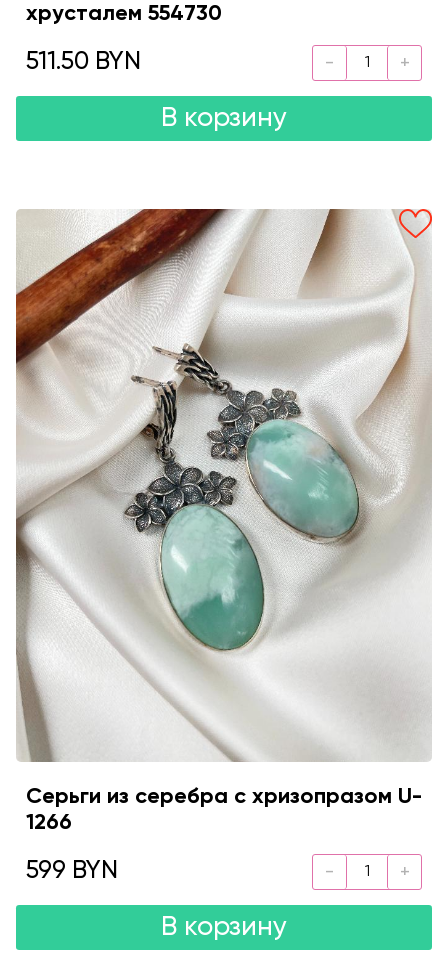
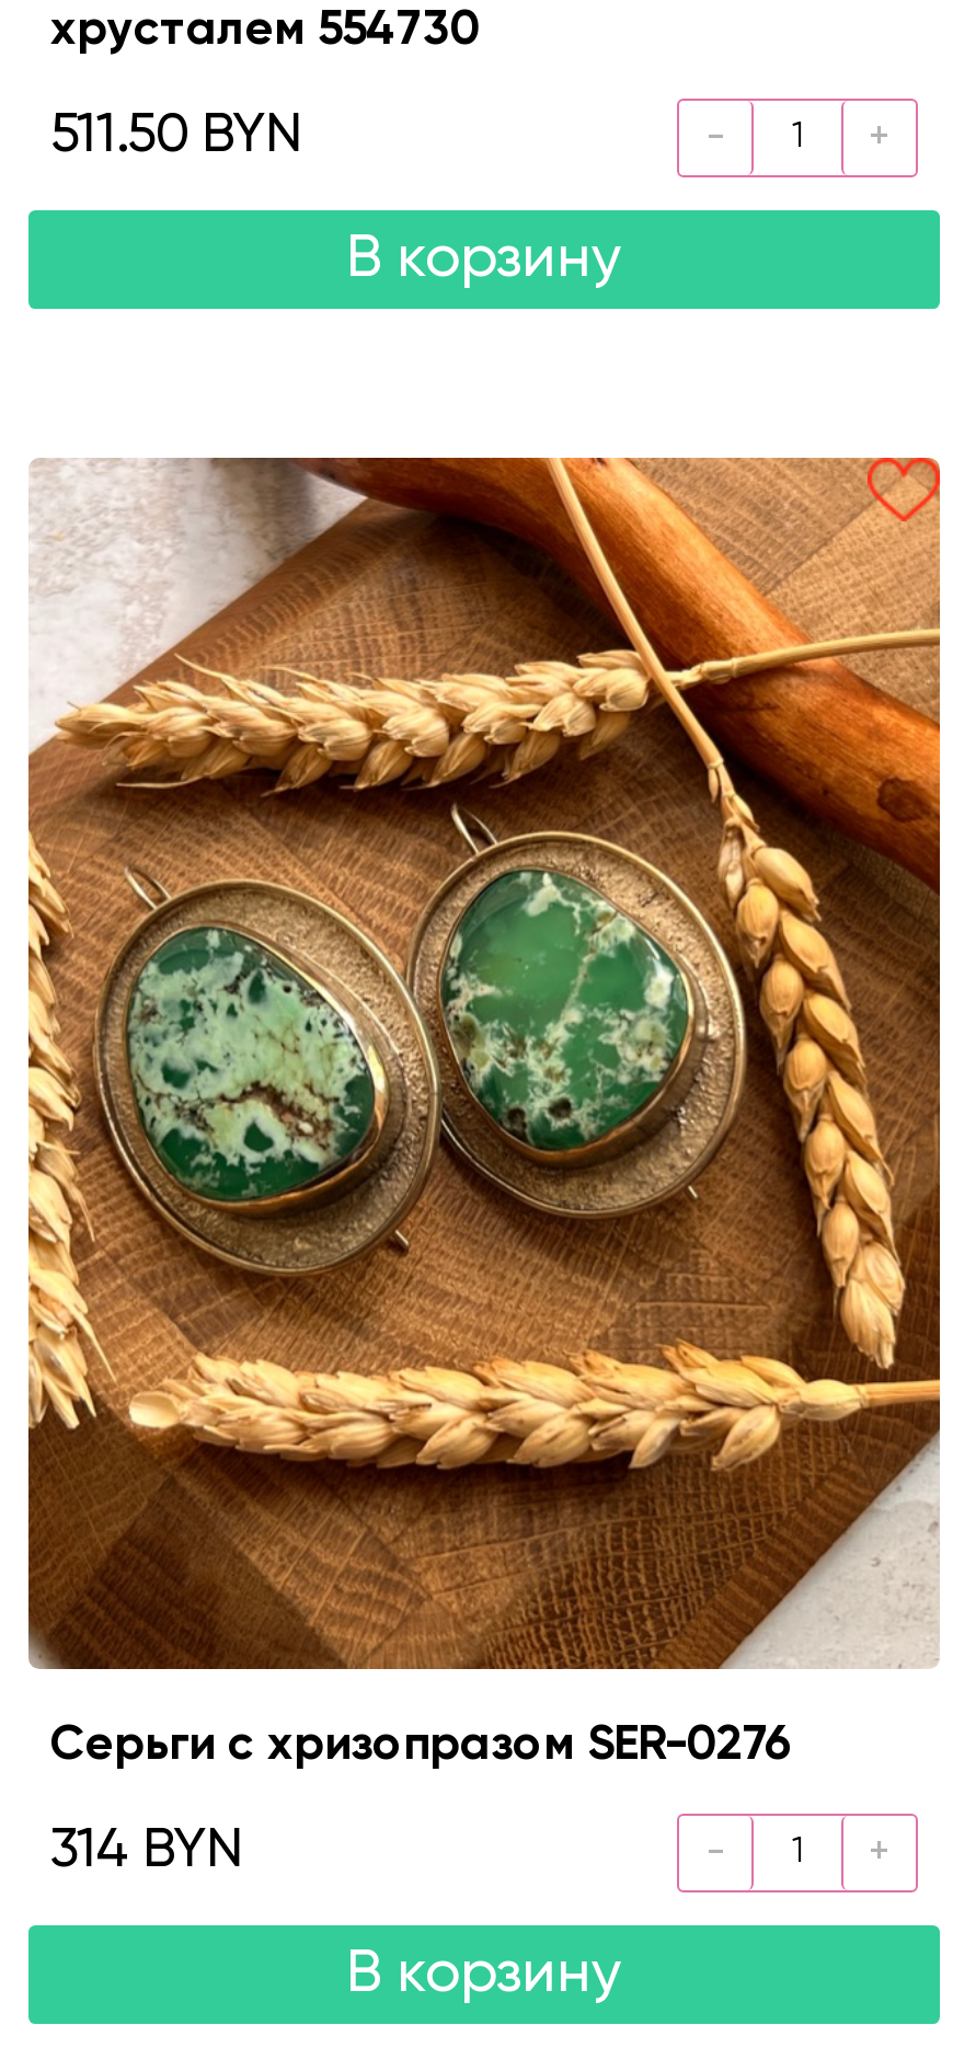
- [image]
- Серьги из серебра с хризопразом U-
- 1266
+ [image]
+ Серьги с хризопразом SER-0276

- 599 BYN
+ 314 BYN
